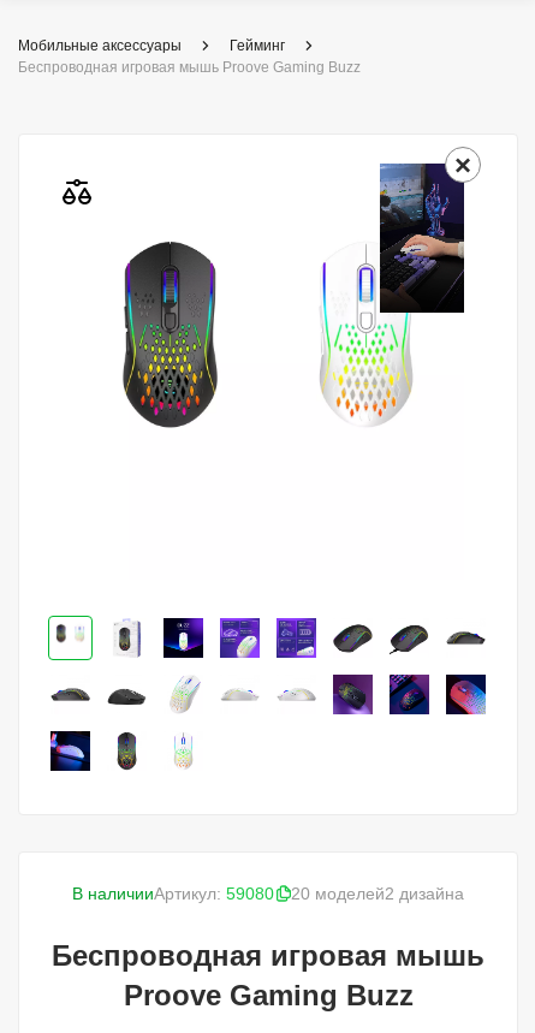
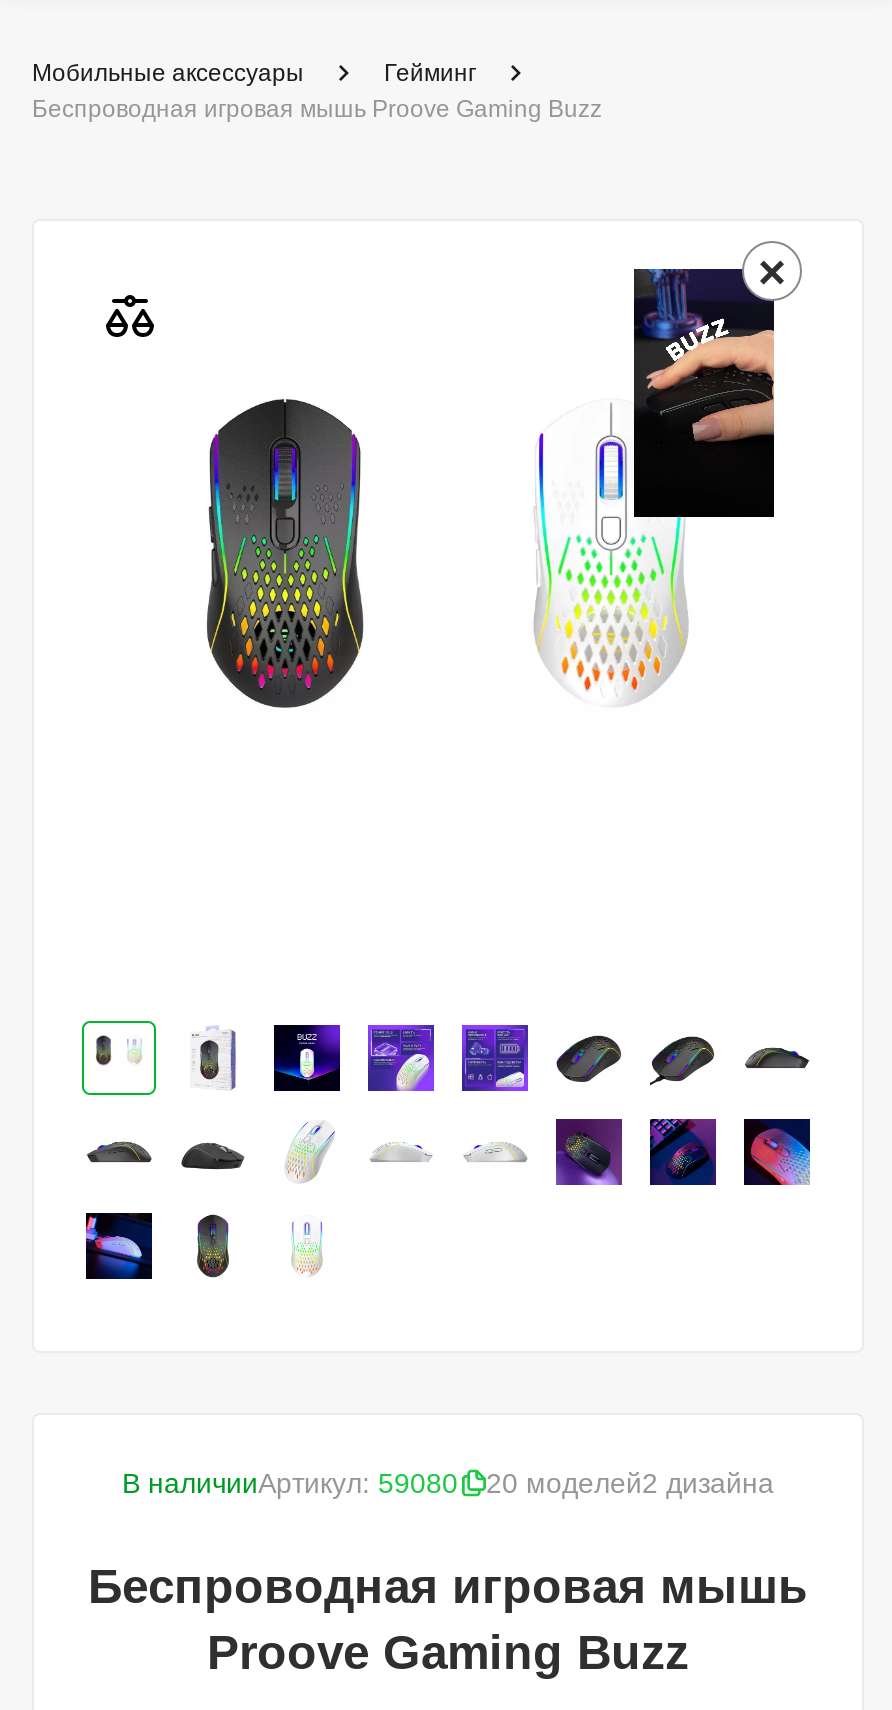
- [image]
+ [image]
